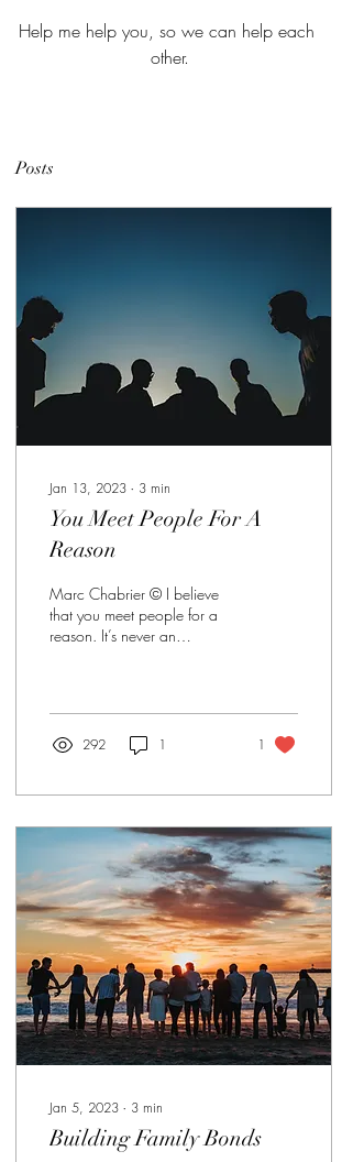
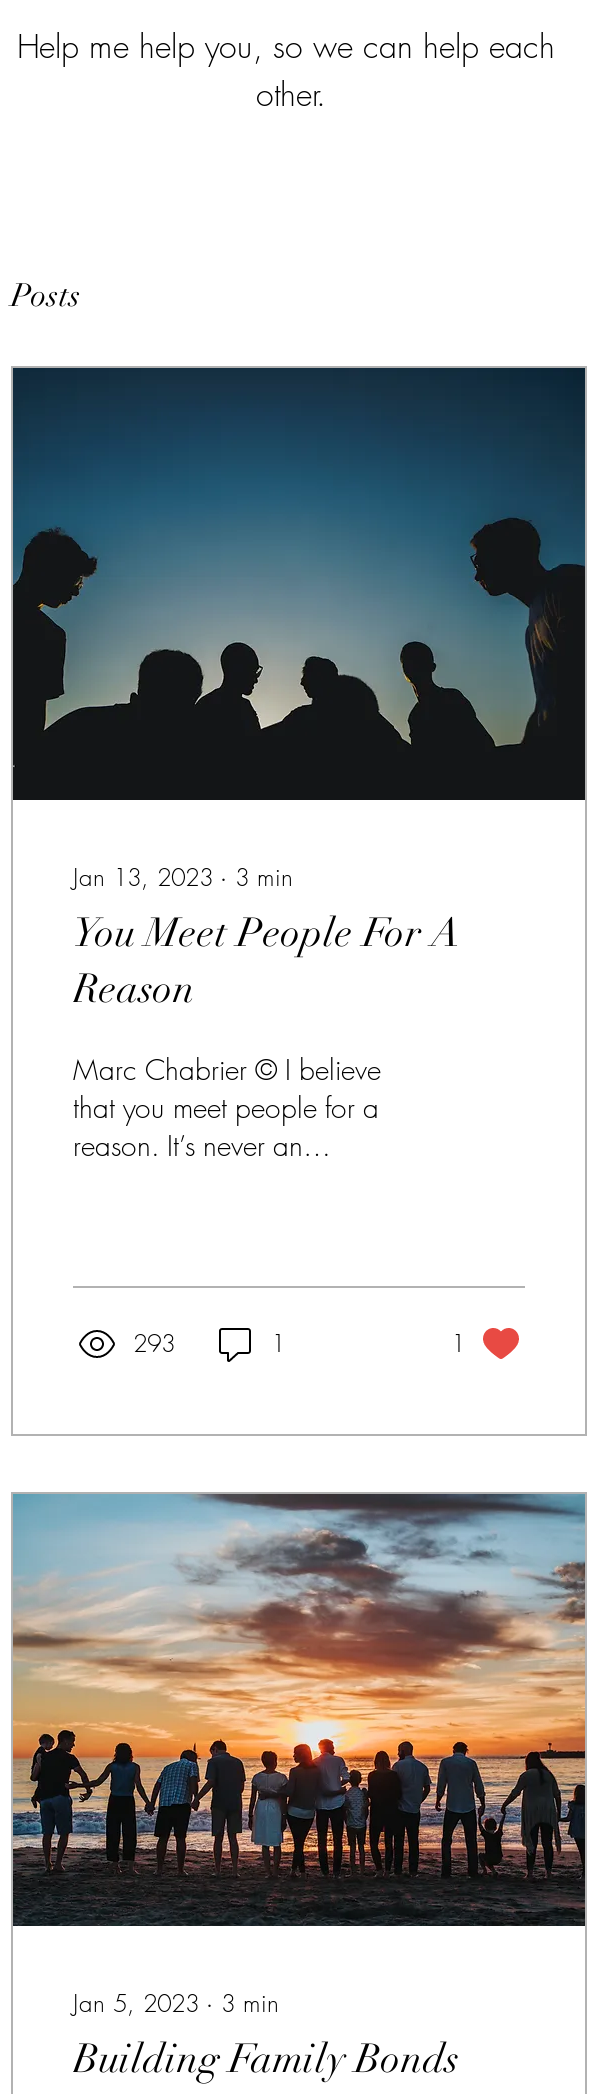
- 292
+ 293
